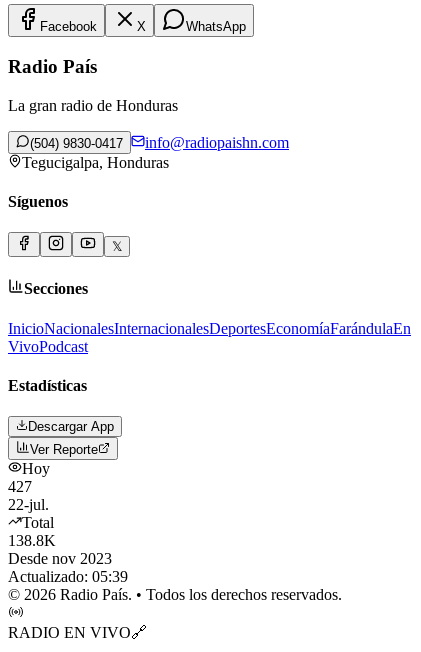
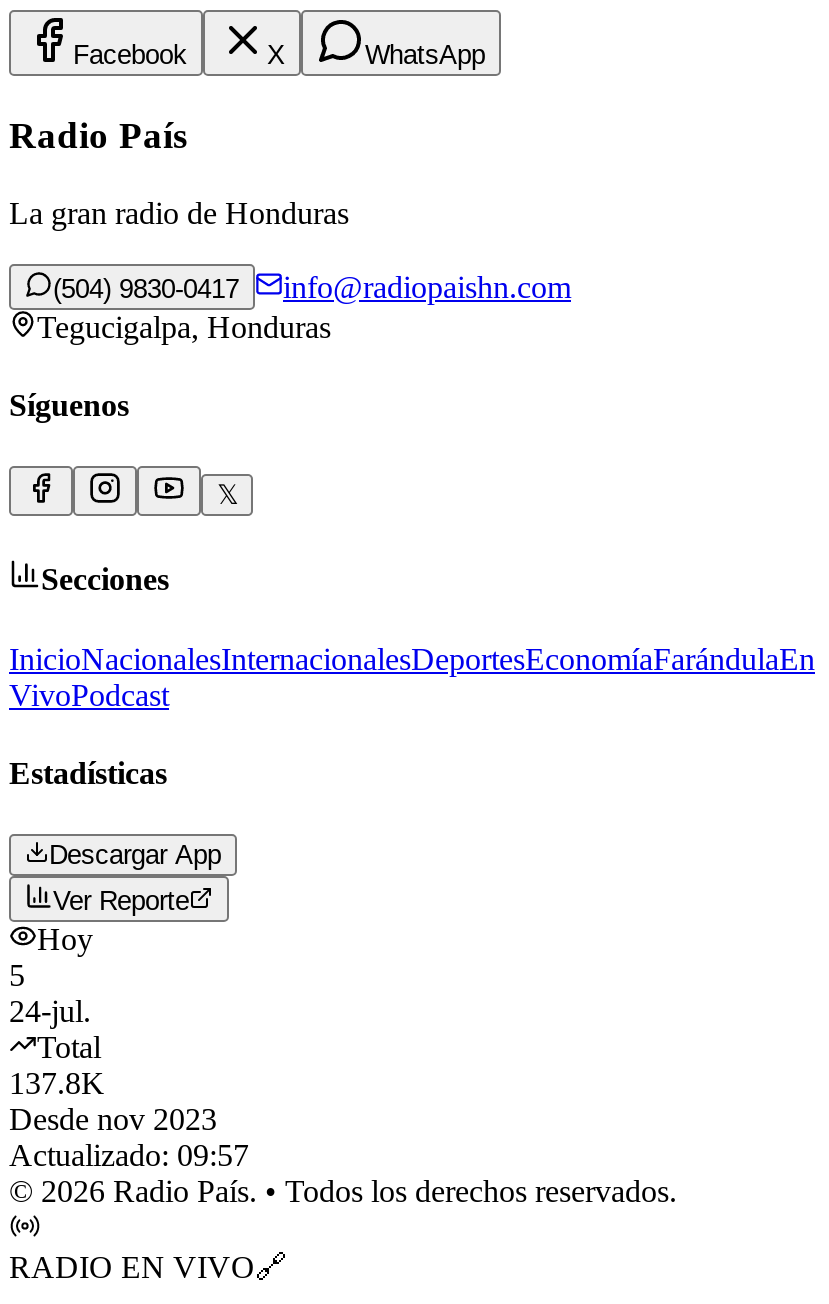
- 427
- 22-jul.
+ 5
+ 24-jul.

- 138.8K
+ 137.8K

- Actualizado: 05:39
+ Actualizado: 09:57
